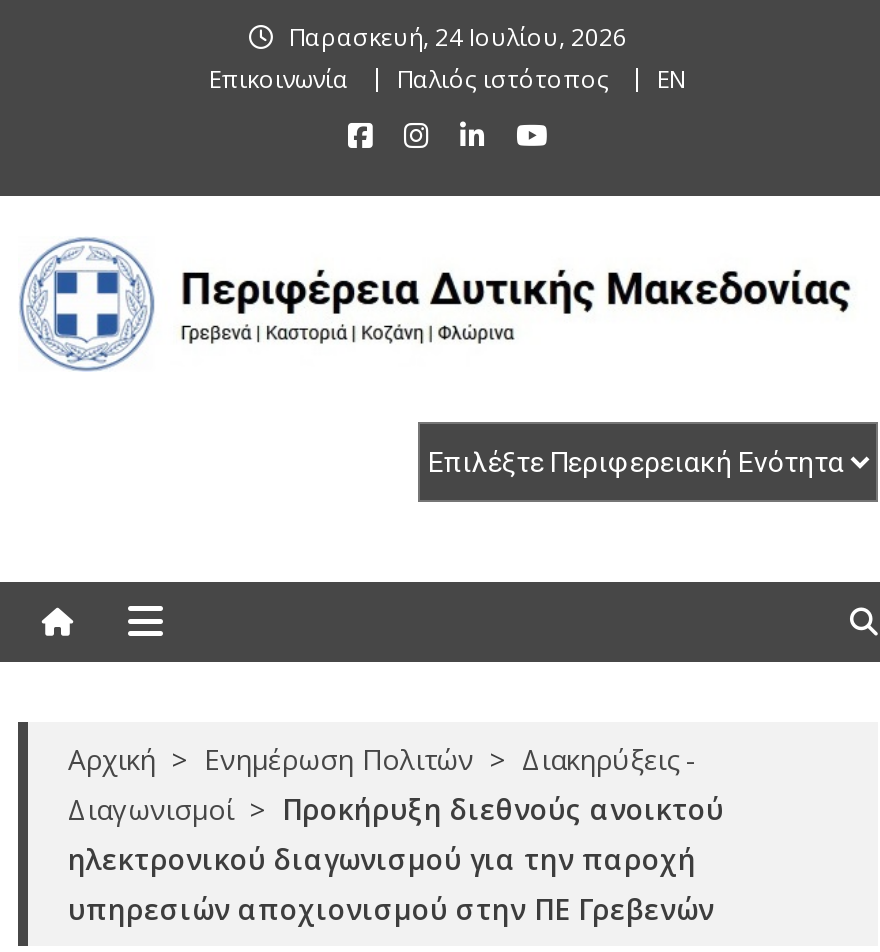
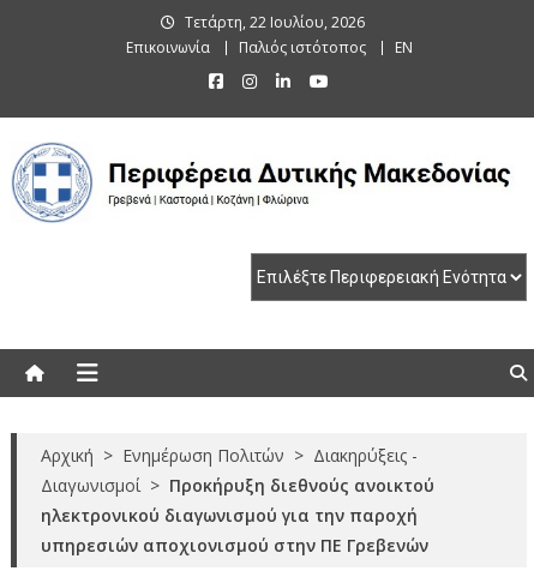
- Παρασκευή, 24 Ιουλίου, 2026
+ Τετάρτη, 22 Ιουλίου, 2026
